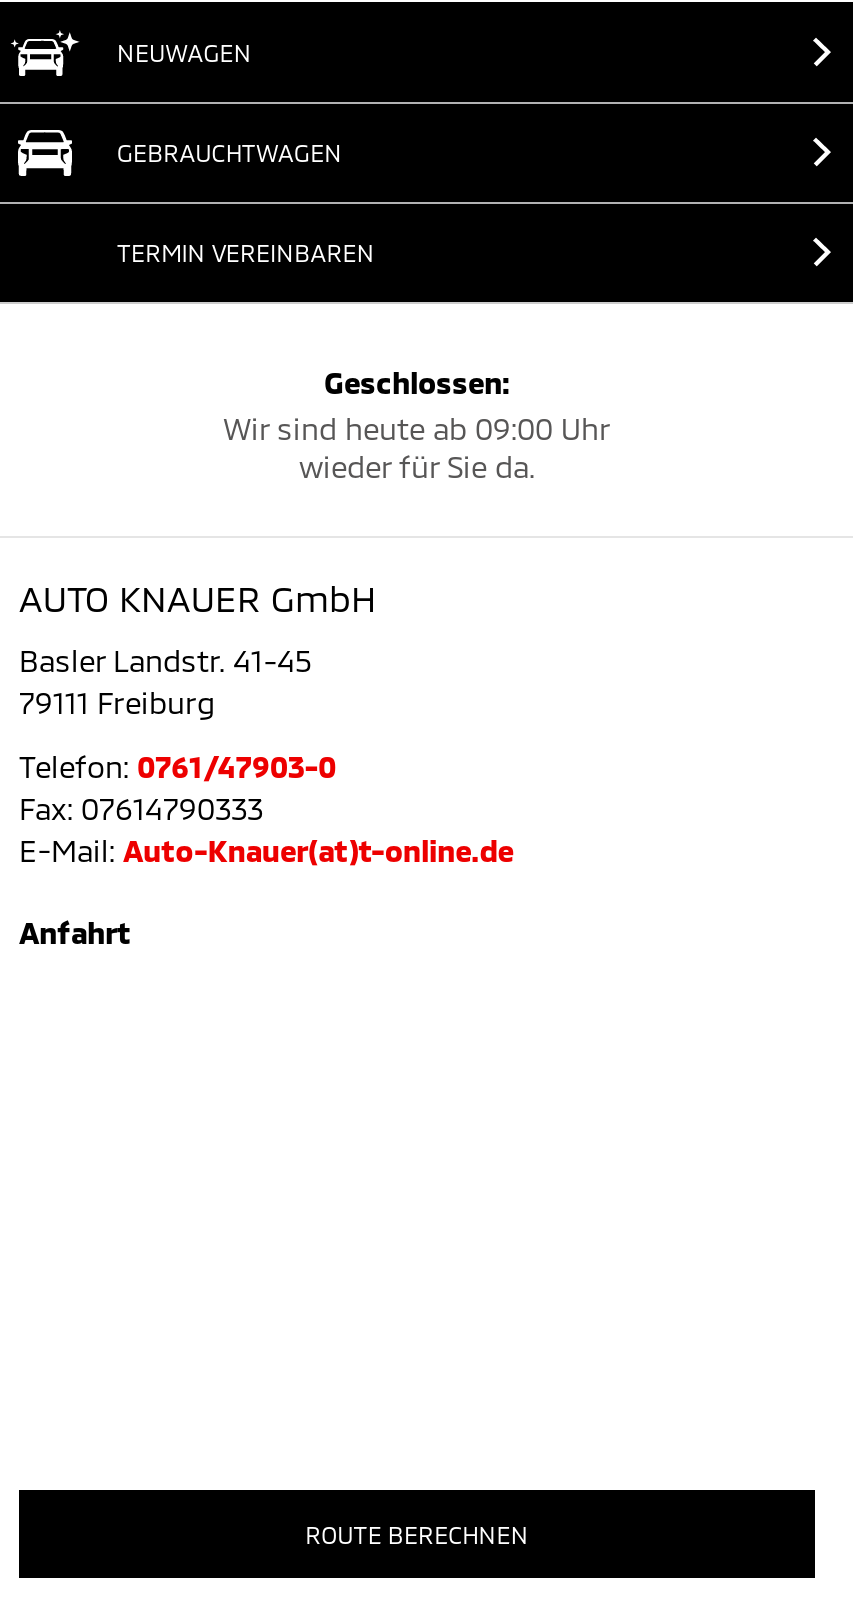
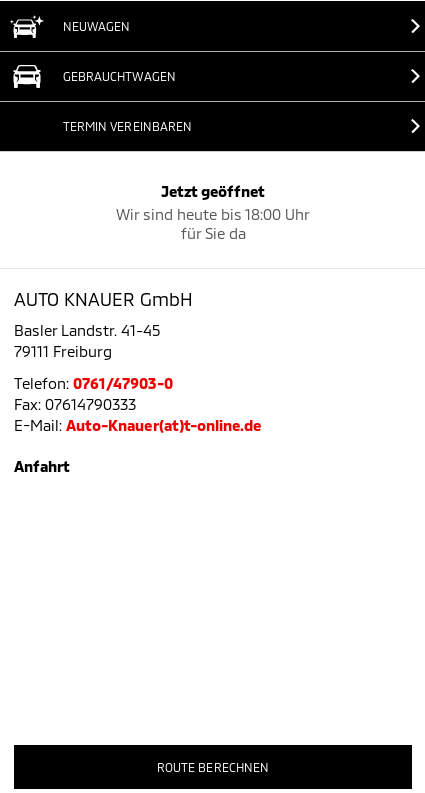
- Geschlossen:
- Wir sind heute ab 09:00 Uhr
- wieder für Sie da.
+ Jetzt geöffnet
+ Wir sind heute bis 18:00 Uhr
+ für Sie da
